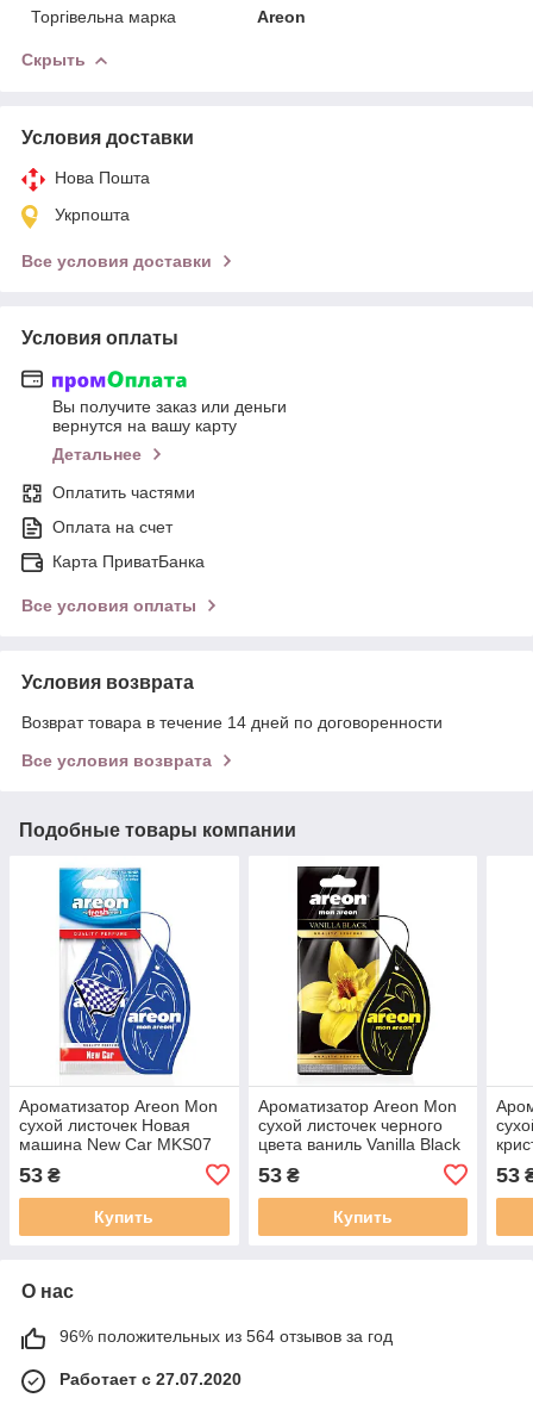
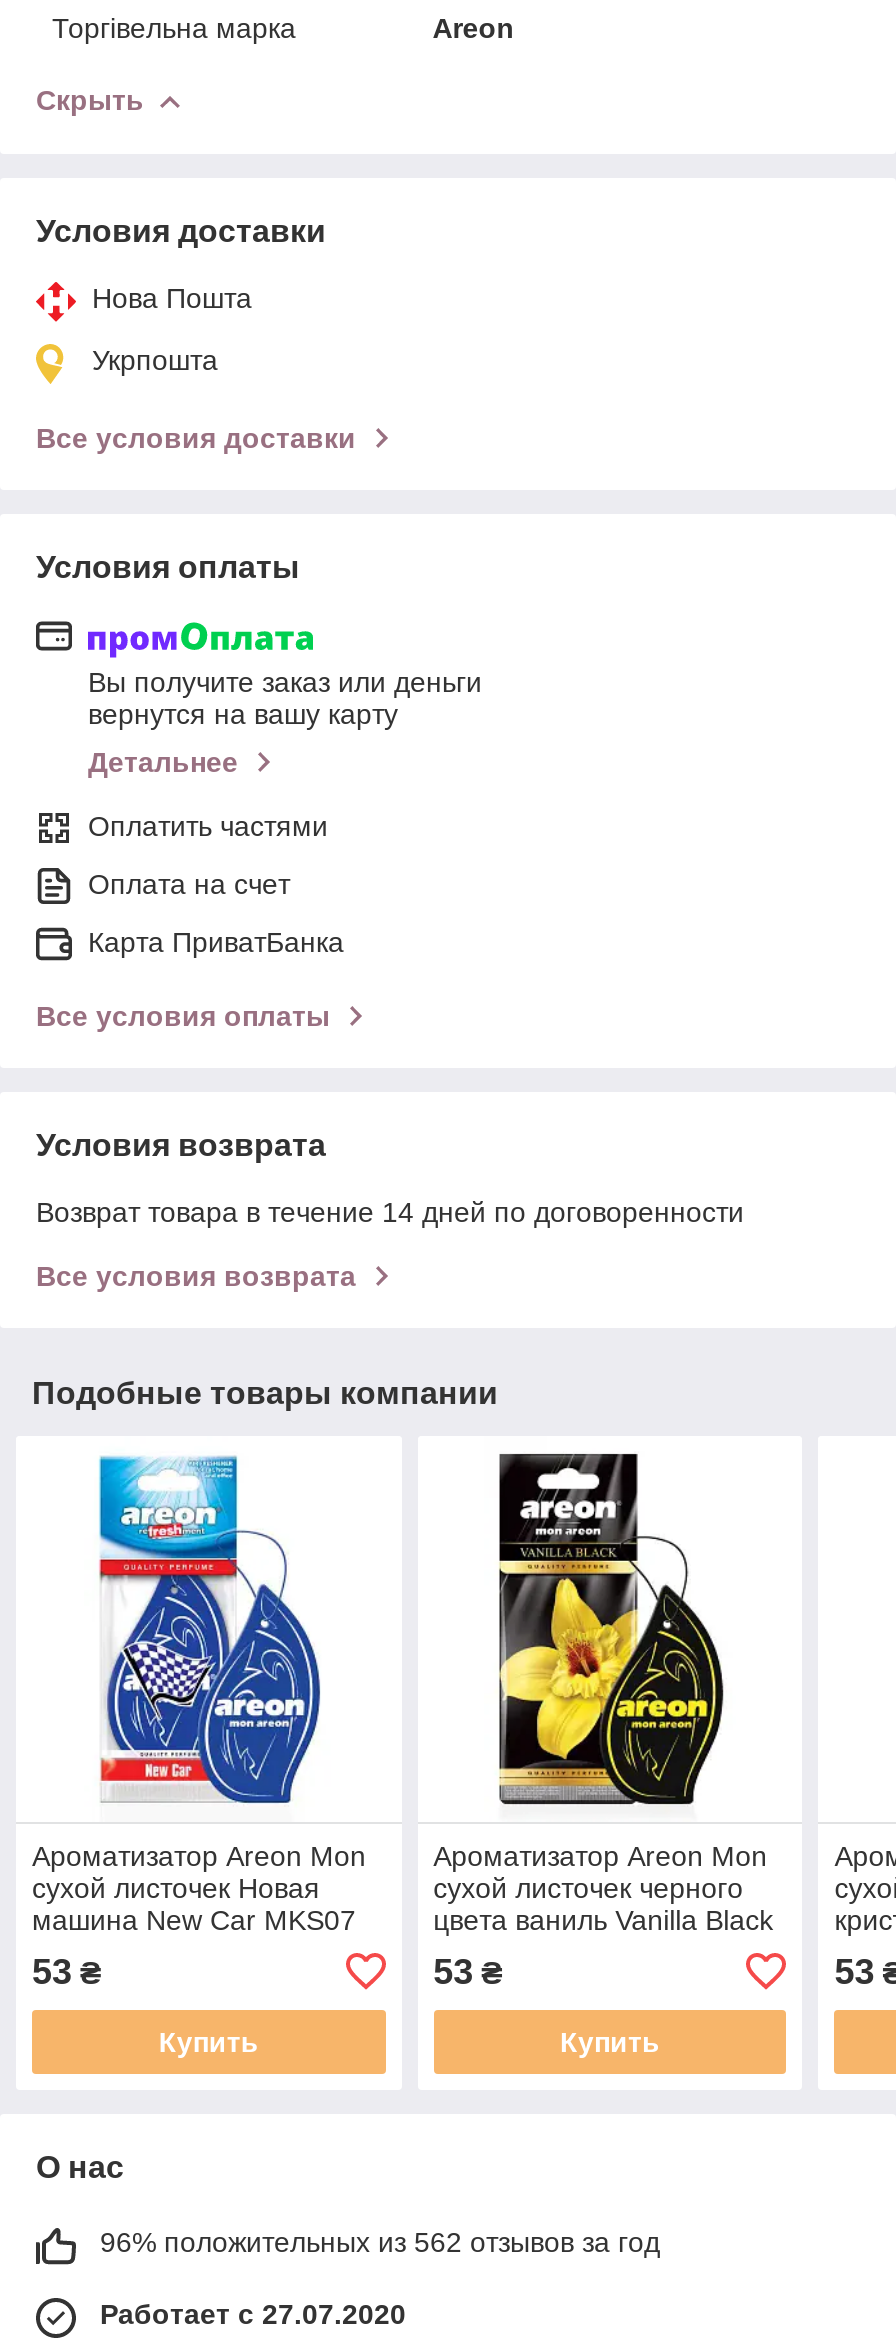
- 96% положительных из 564 отзывов за год
+ 96% положительных из 562 отзывов за год
